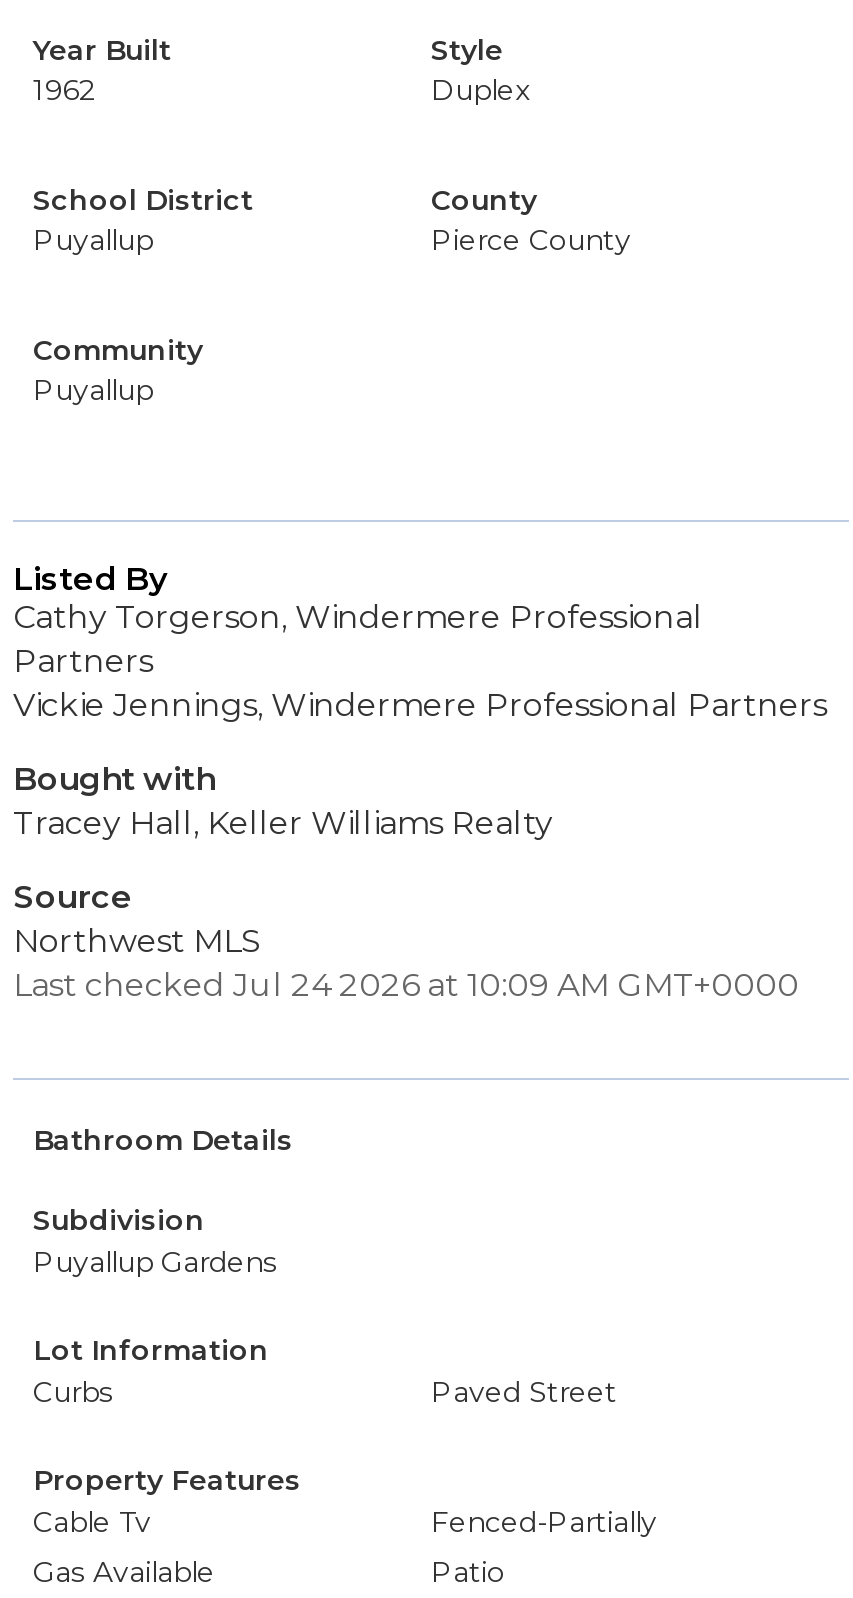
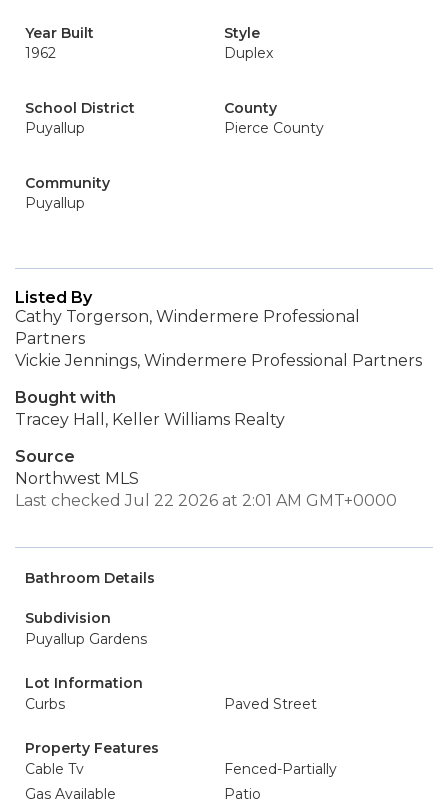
- Last checked Jul 24 2026 at 10:09 AM GMT+0000
+ Last checked Jul 22 2026 at 2:01 AM GMT+0000
